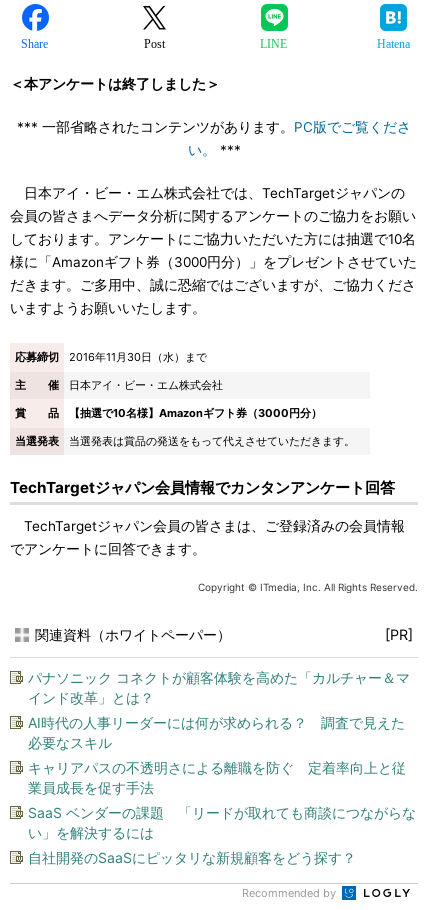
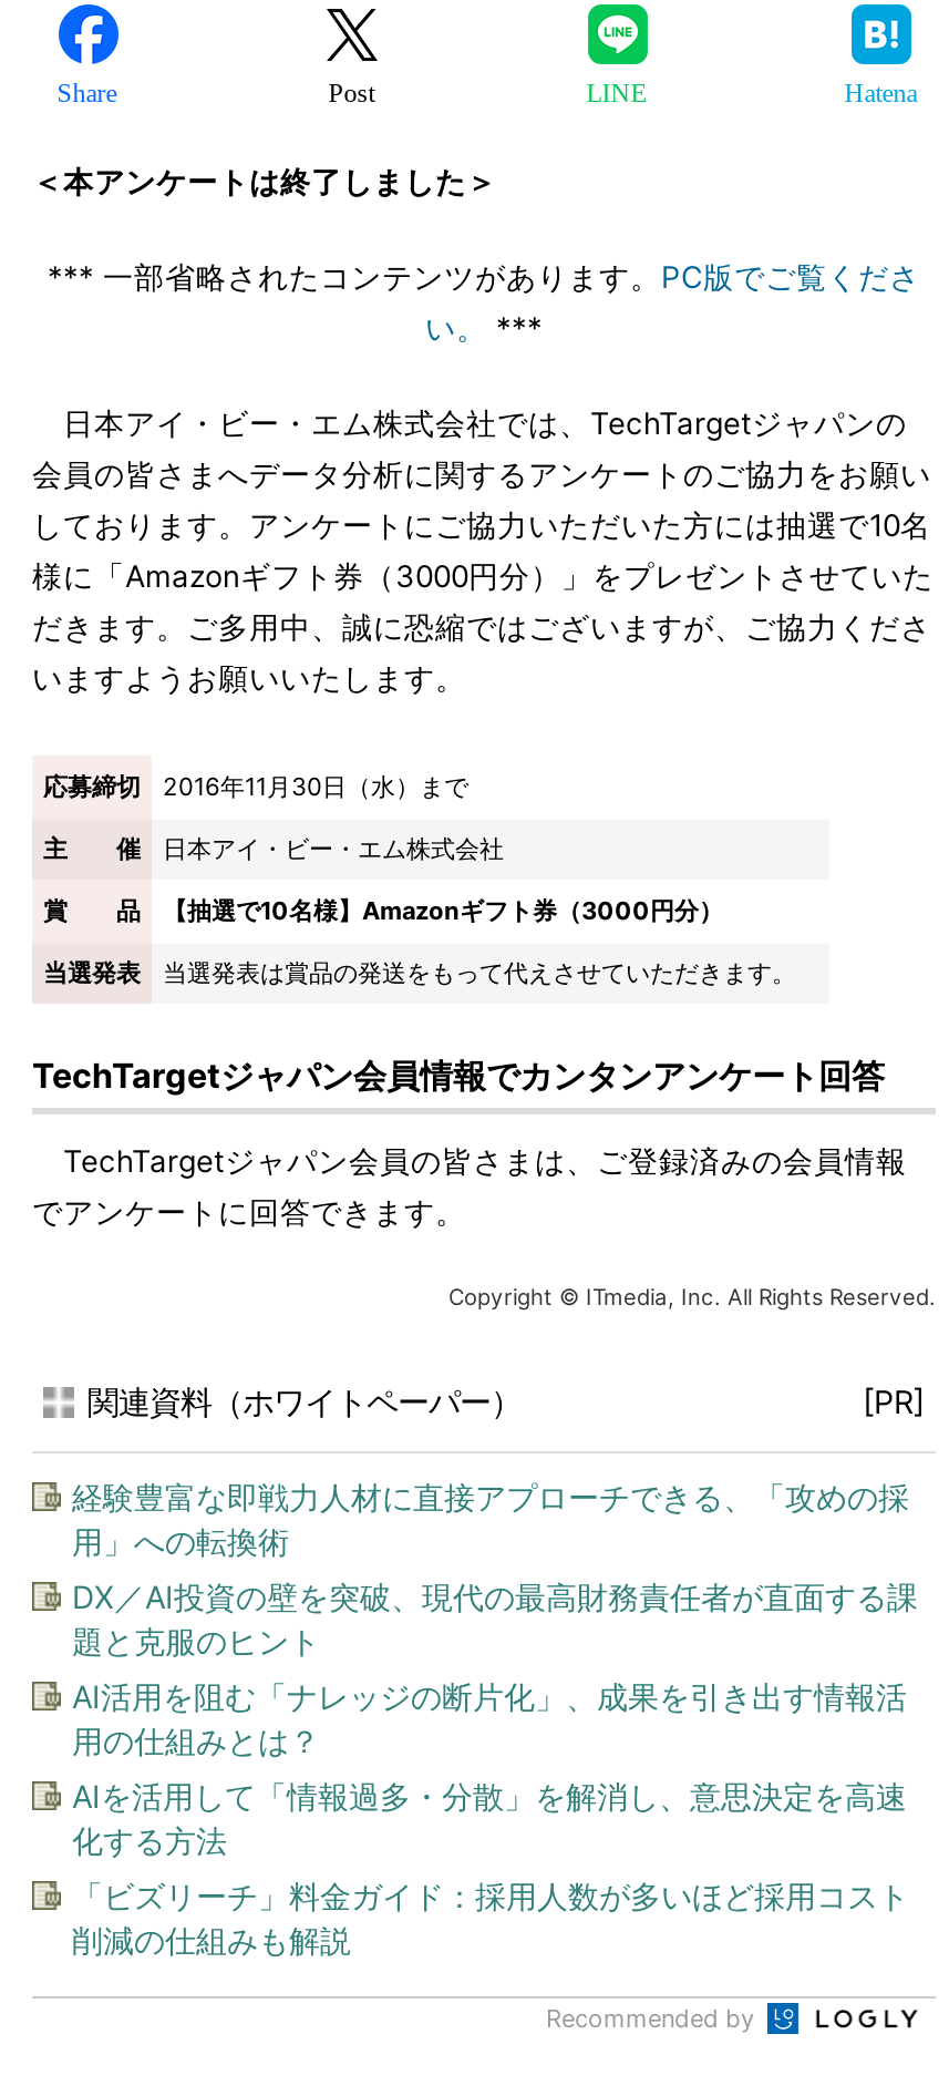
- パナソニック コネクトが顧客体験を高めた「カルチャー＆マ
- インド改革」とは？
+ 経験豊富な即戦力人材に直接アプローチできる、「攻めの採
+ 用」への転換術

- AI時代の人事リーダーには何が求められる？ 調査で見えた
- 必要なスキル
+ DX／AI投資の壁を突破、現代の最高財務責任者が直面する課
+ 題と克服のヒント

- キャリアパスの不透明さによる離職を防ぐ 定着率向上と従
- 業員成長を促す手法
+ AI活用を阻む「ナレッジの断片化」、成果を引き出す情報活
+ 用の仕組みとは？

- SaaS ベンダーの課題 「リードが取れても商談につながらな
- い」を解決するには
+ AIを活用して「情報過多・分散」を解消し、意思決定を高速
+ 化する方法

- 自社開発のSaaSにピッタリな新規顧客をどう探す？
+ 「ビズリーチ」料金ガイド：採用人数が多いほど採用コスト
+ 削減の仕組みも解説
